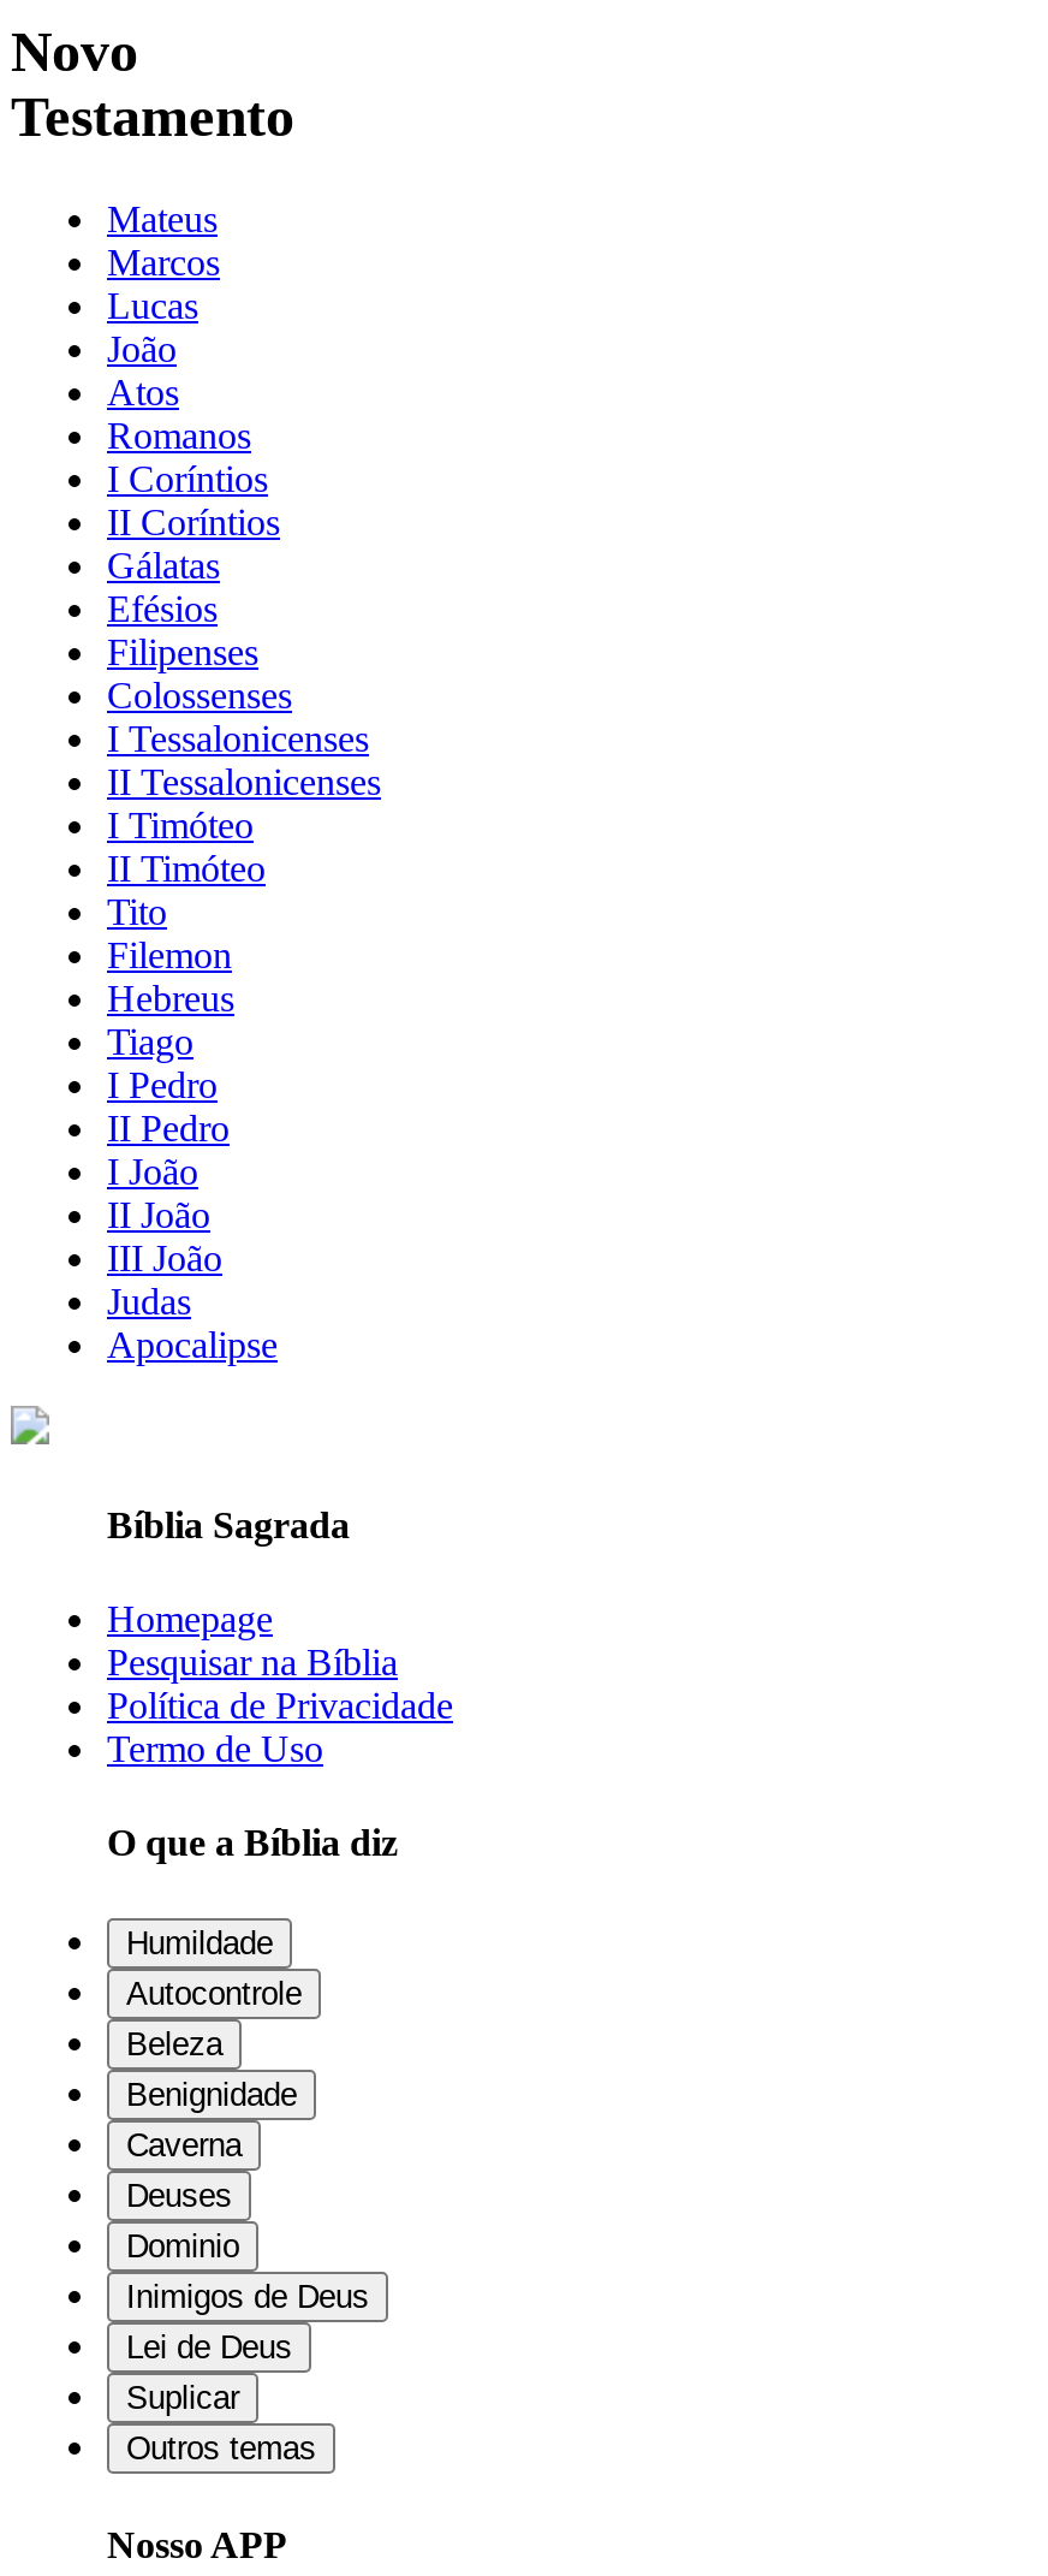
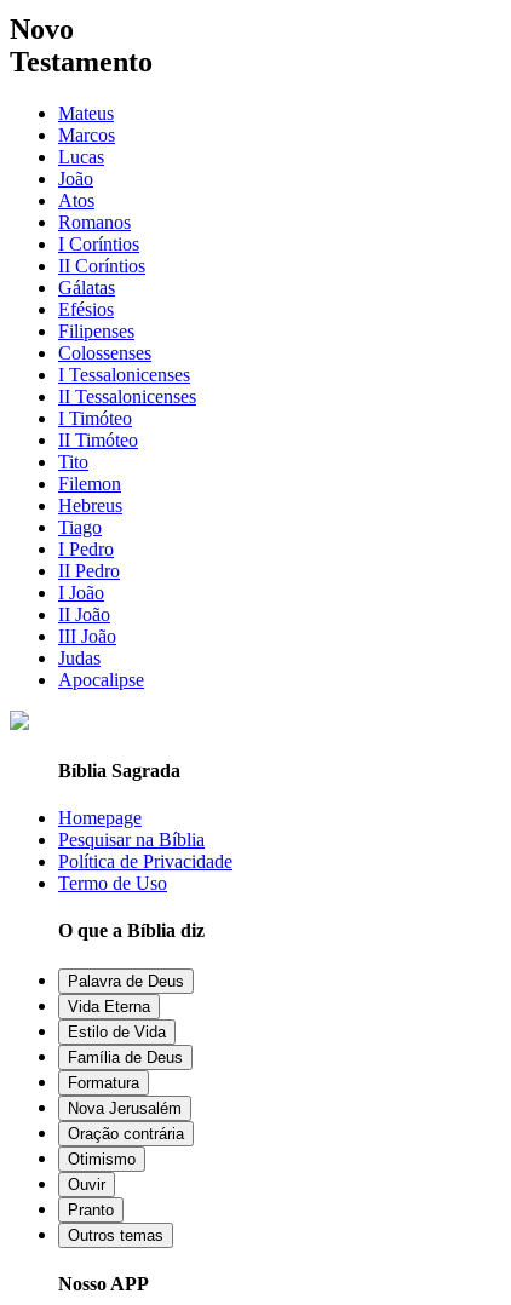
- Humildade
- Autocontrole
- Beleza
- Benignidade
- Caverna
- Deuses
- Dominio
- Inimigos de Deus
- Lei de Deus
- Suplicar
+ Palavra de Deus
+ Vida Eterna
+ Estilo de Vida
+ Família de Deus
+ Formatura
+ Nova Jerusalém
+ Oração contrária
+ Otimismo
+ Ouvir
+ Pranto
